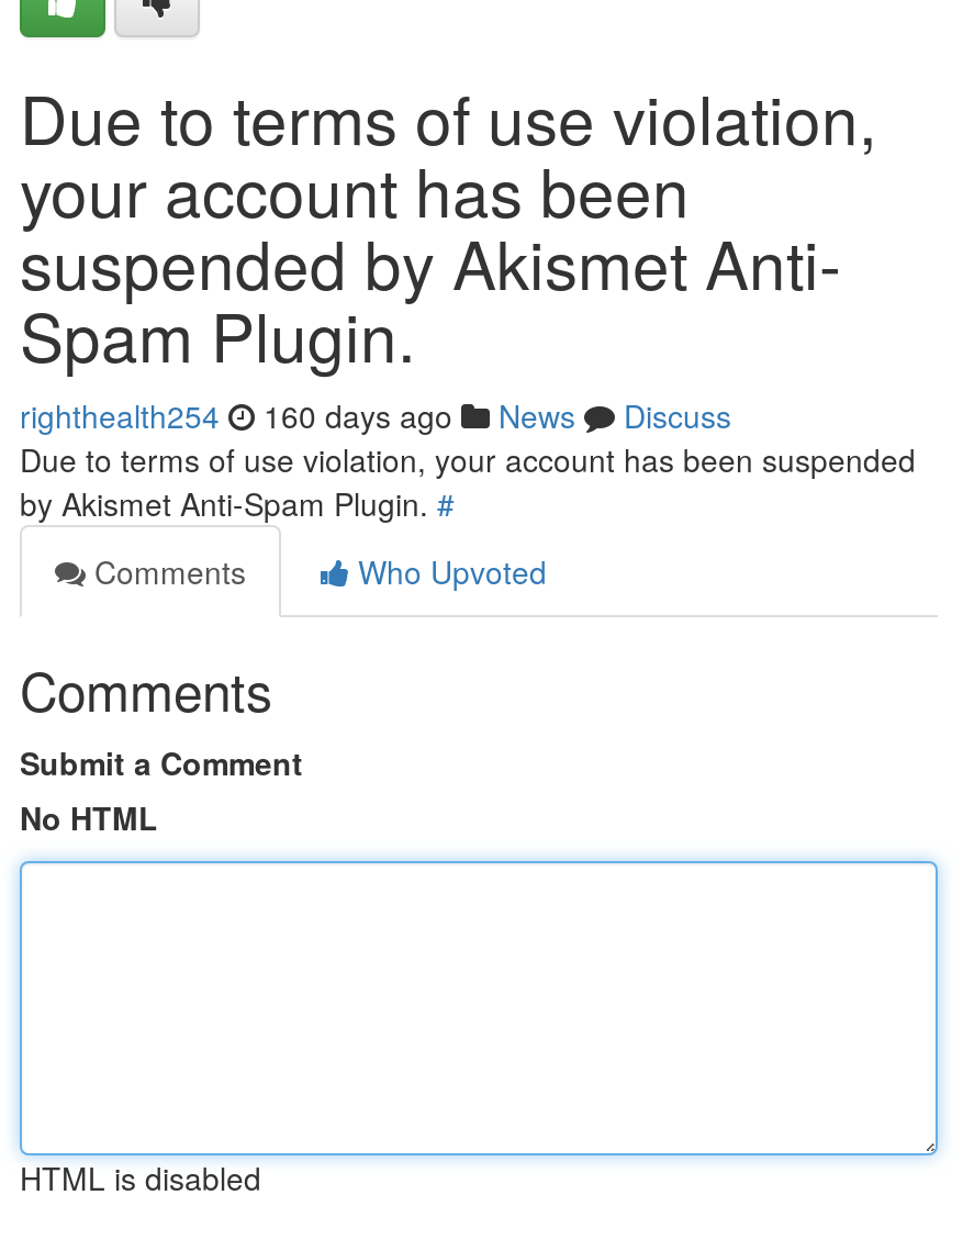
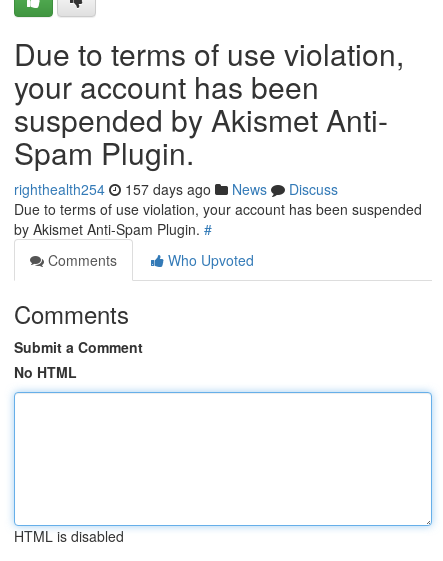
- righthealth254 160 days ago News Discuss
+ righthealth254 157 days ago News Discuss
